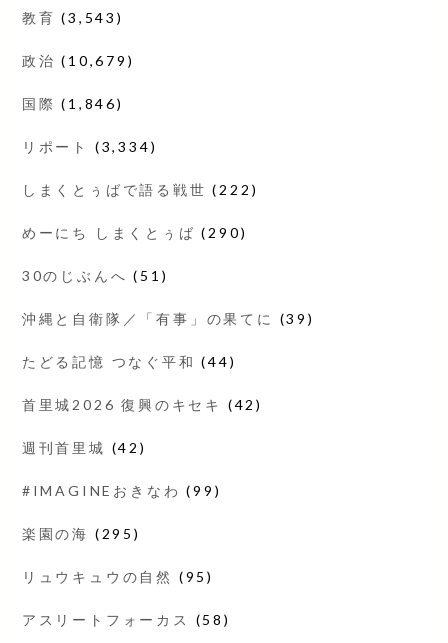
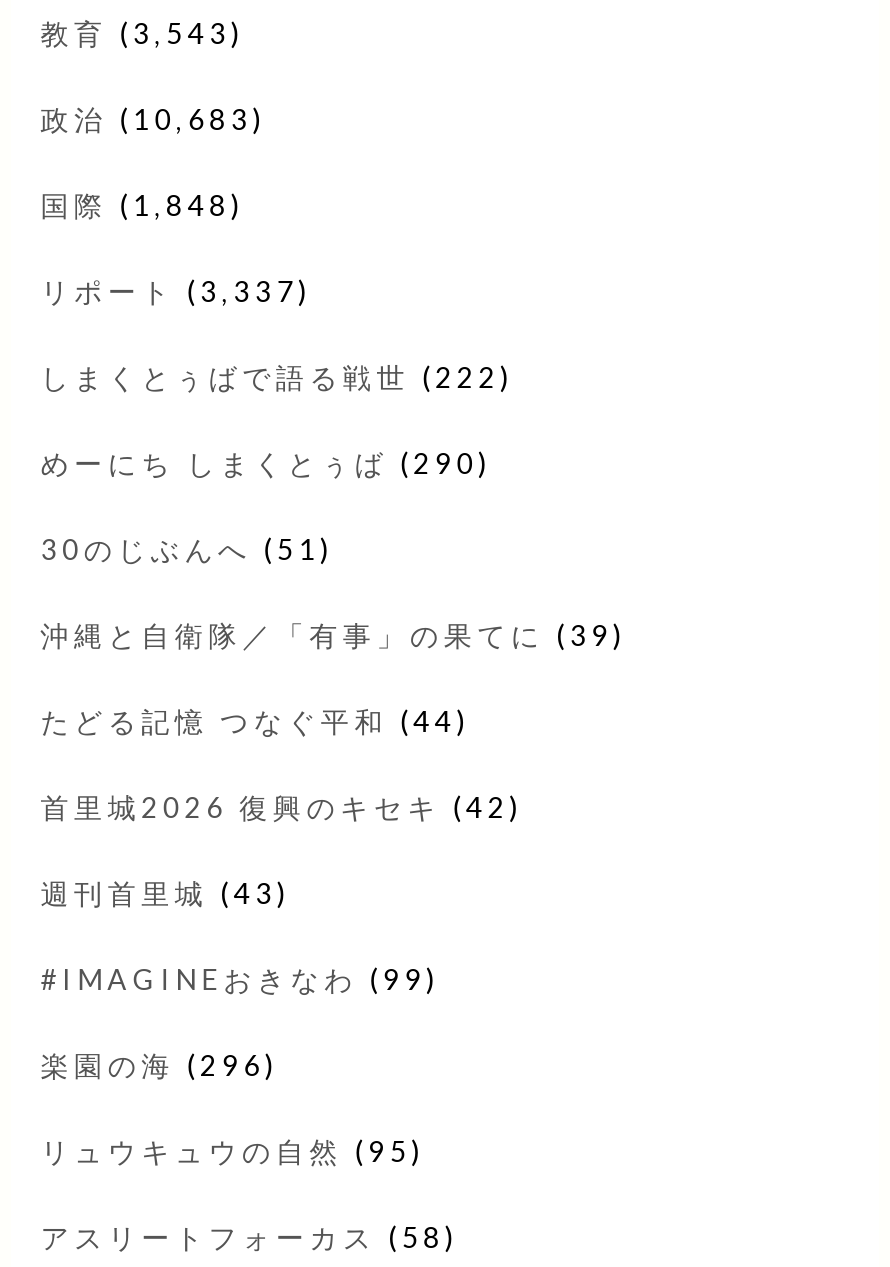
- 政治(10,679)
+ 政治(10,683)

- 国際(1,846)
+ 国際(1,848)

- リポート(3,334)
+ リポート(3,337)

- 週刊首里城(42)
+ 週刊首里城(43)

- 楽園の海(295)
+ 楽園の海(296)
